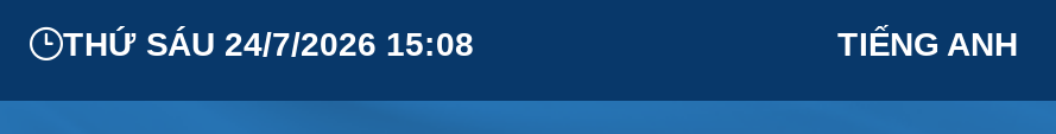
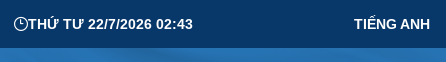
- THỨ SÁU 24/7/2026 15:08
+ THỨ TƯ 22/7/2026 02:43
